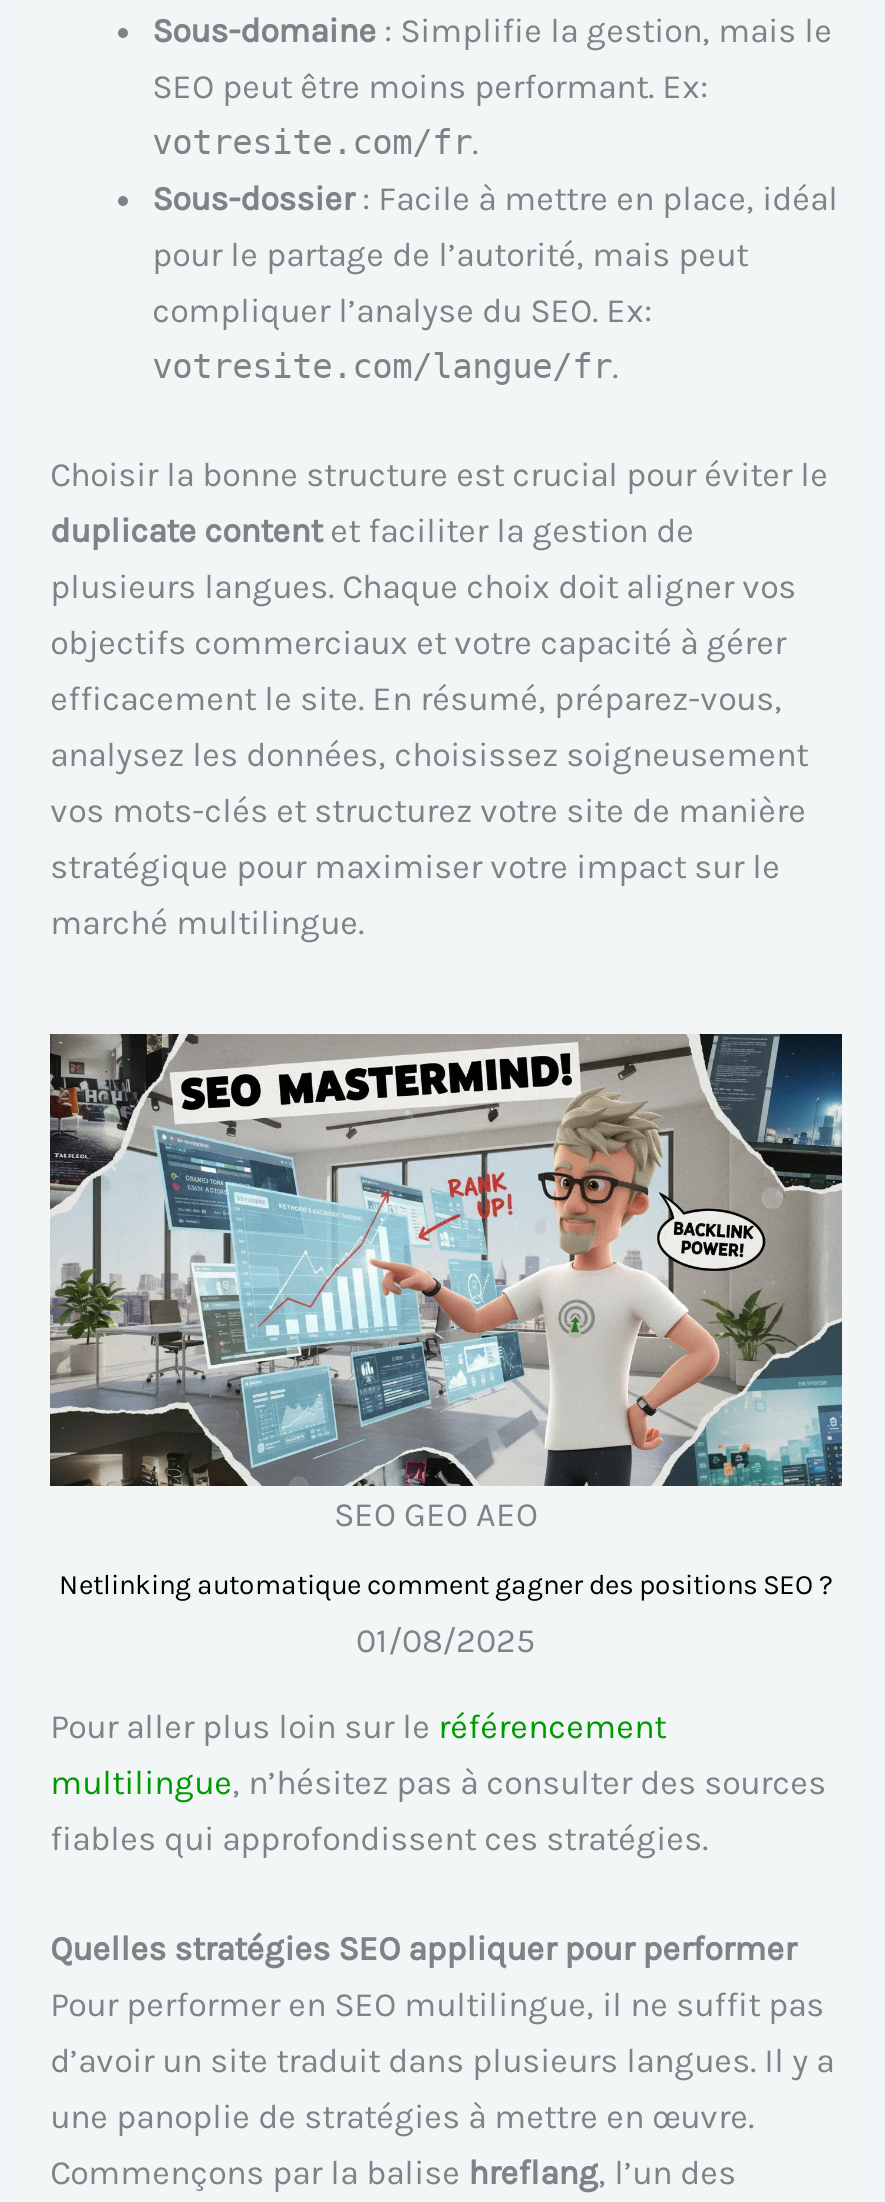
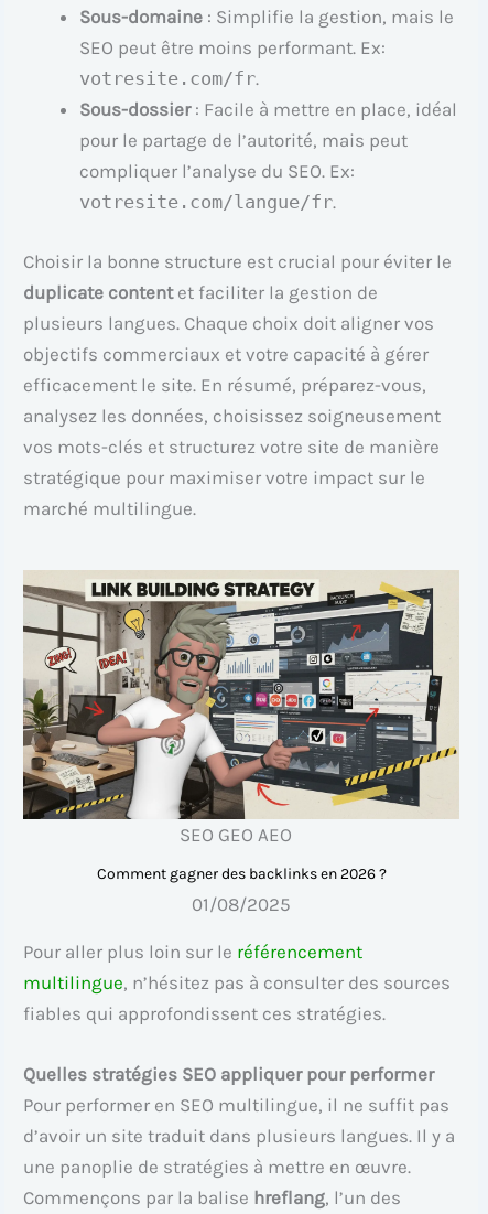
- [image]
- Netlinking automatique comment gagner des positions SEO ?
+ [image]
+ Comment gagner des backlinks en 2026 ?
